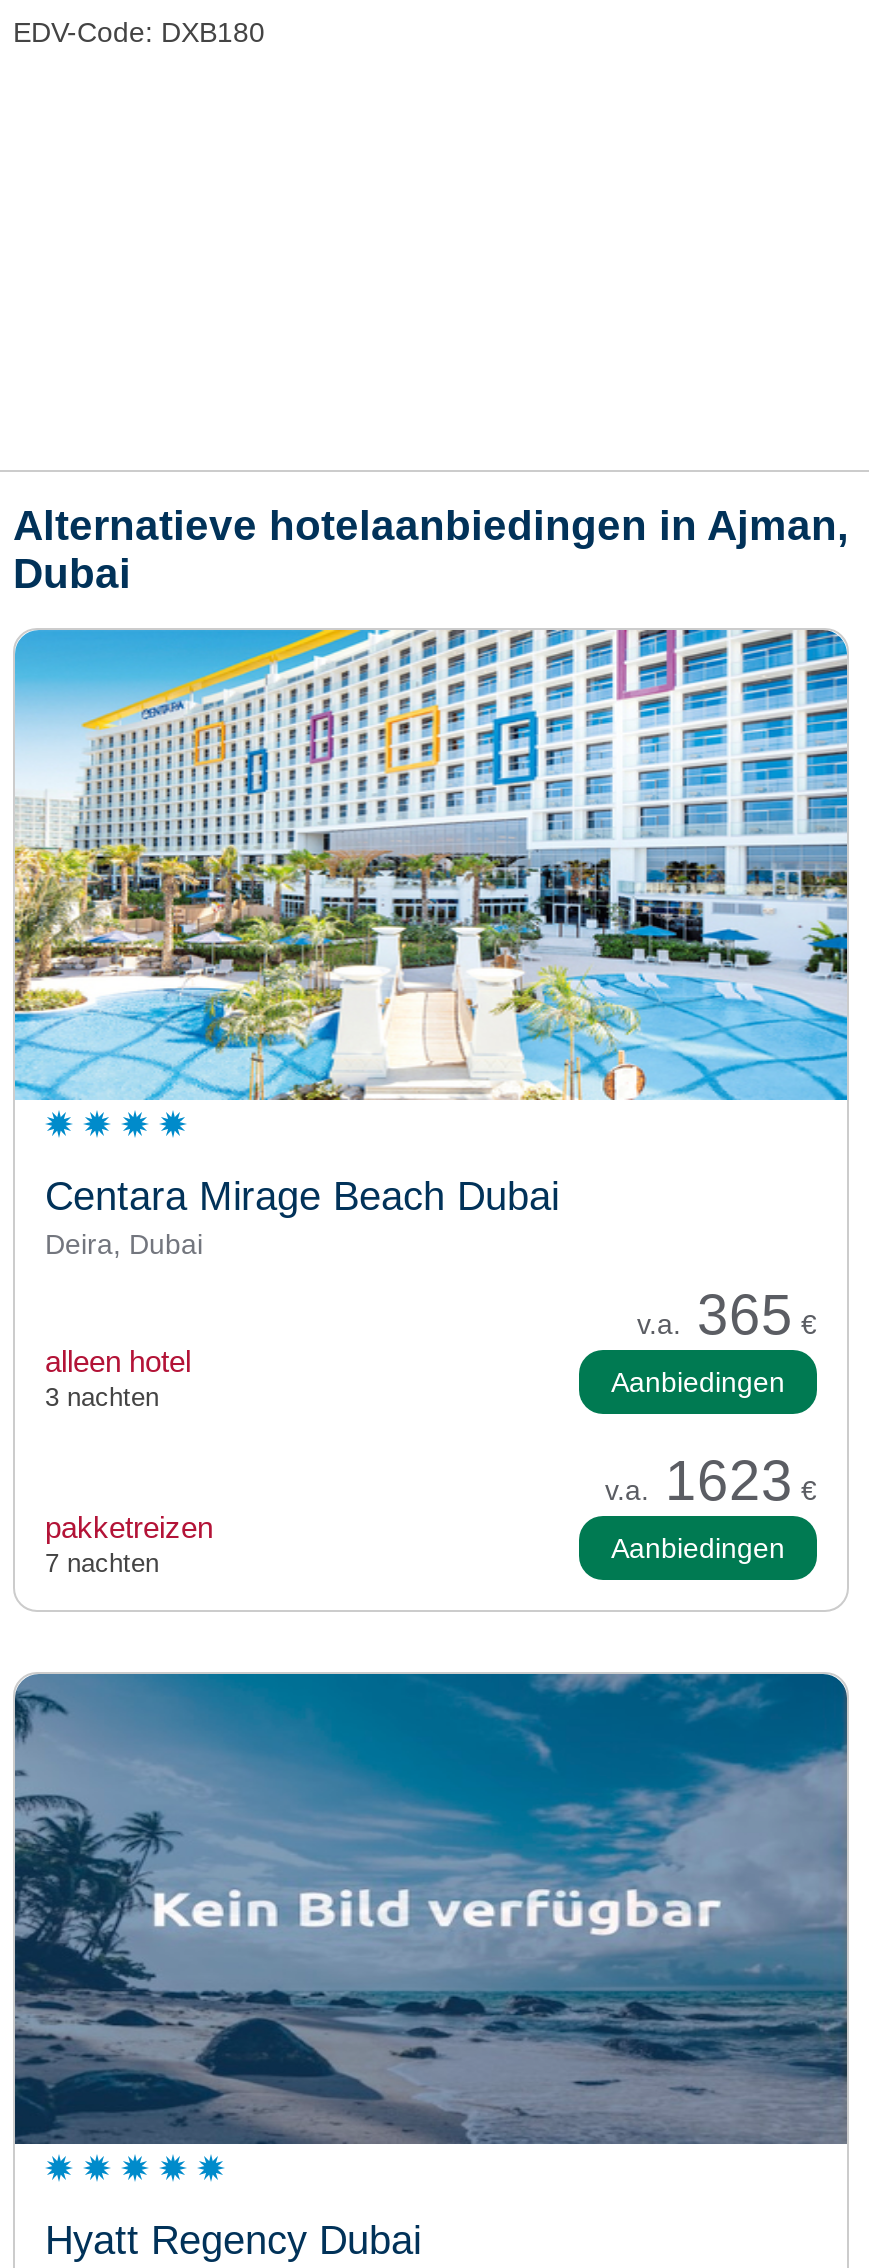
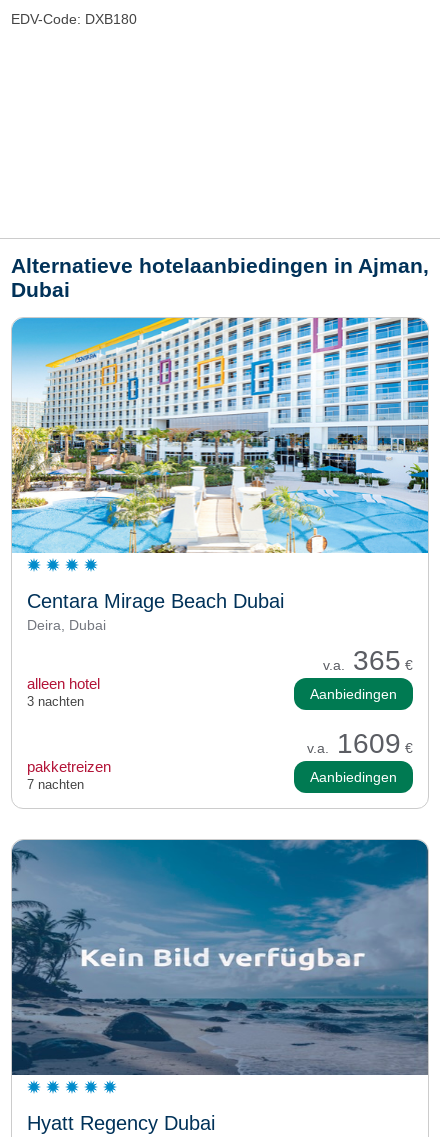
- v.a. 1623 €
+ v.a. 1609 €
